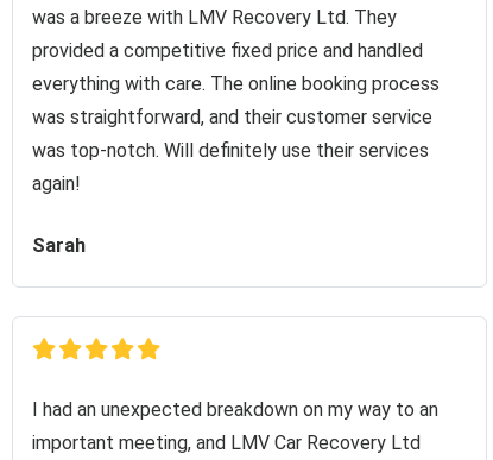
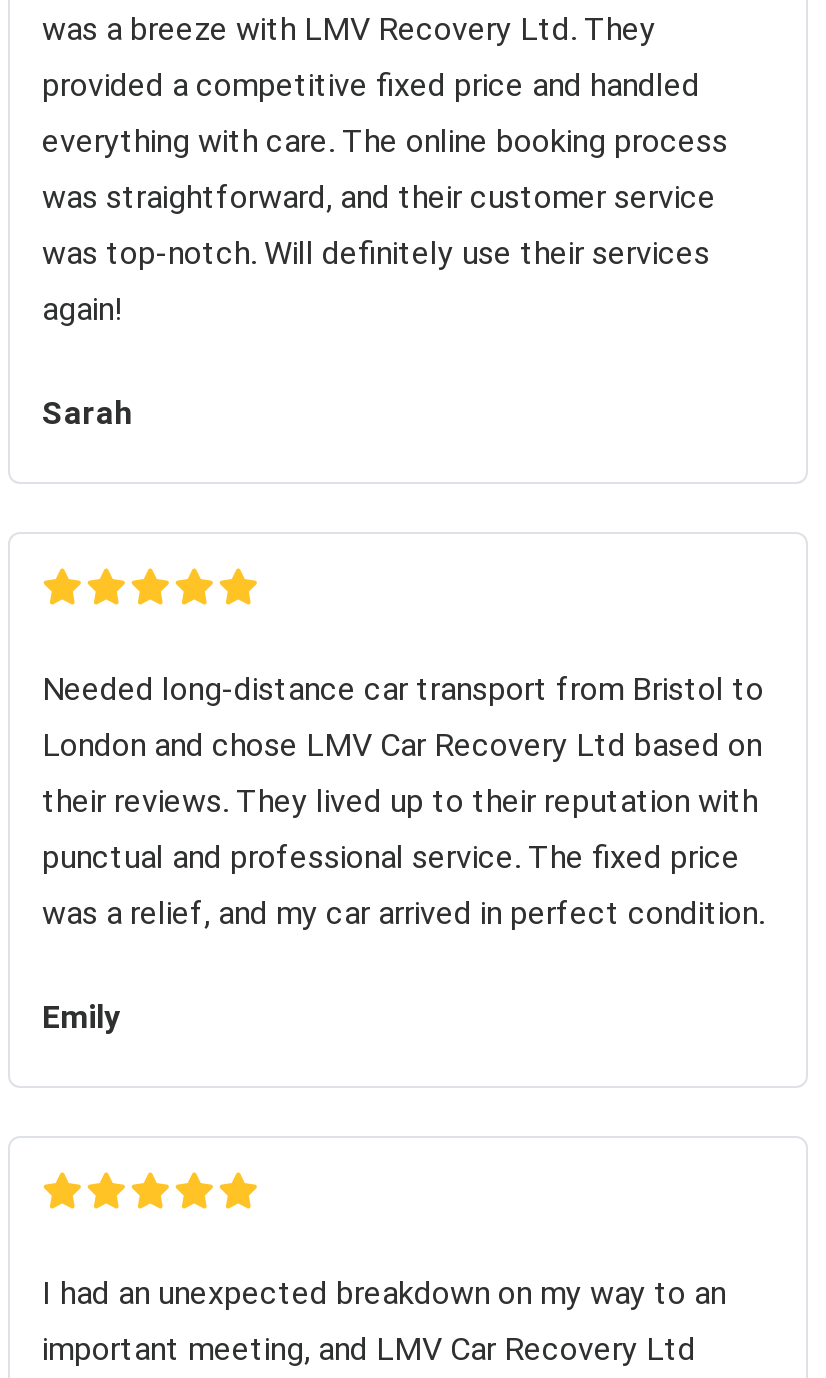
+ Needed long-distance car transport from Bristol to
+ London and chose LMV Car Recovery Ltd based on
+ their reviews. They lived up to their reputation with
+ punctual and professional service. The fixed price
+ was a relief, and my car arrived in perfect condition.
+ Emily
